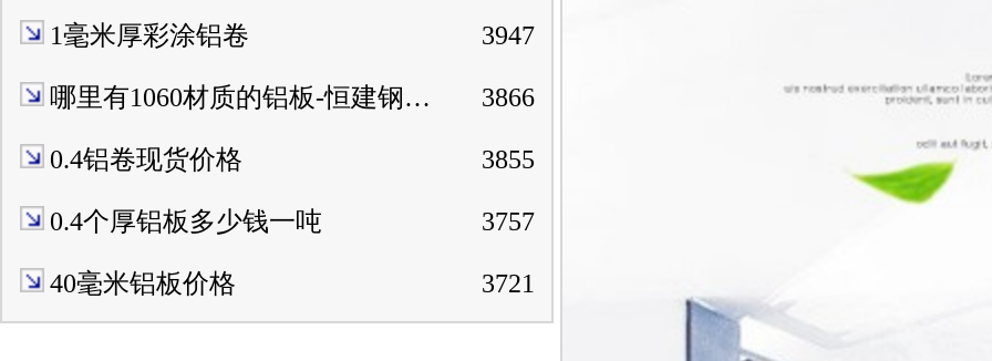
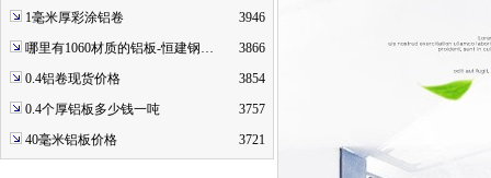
- 3947
+ 3946

- 3855
+ 3854
